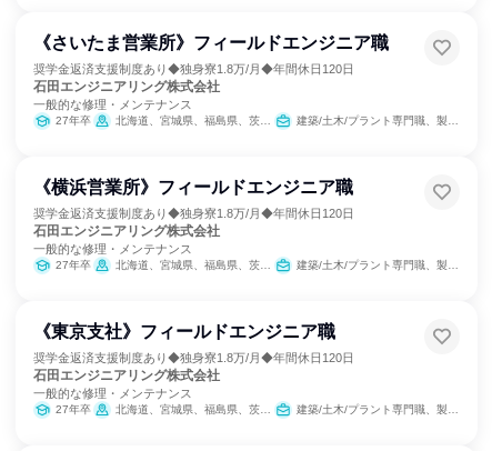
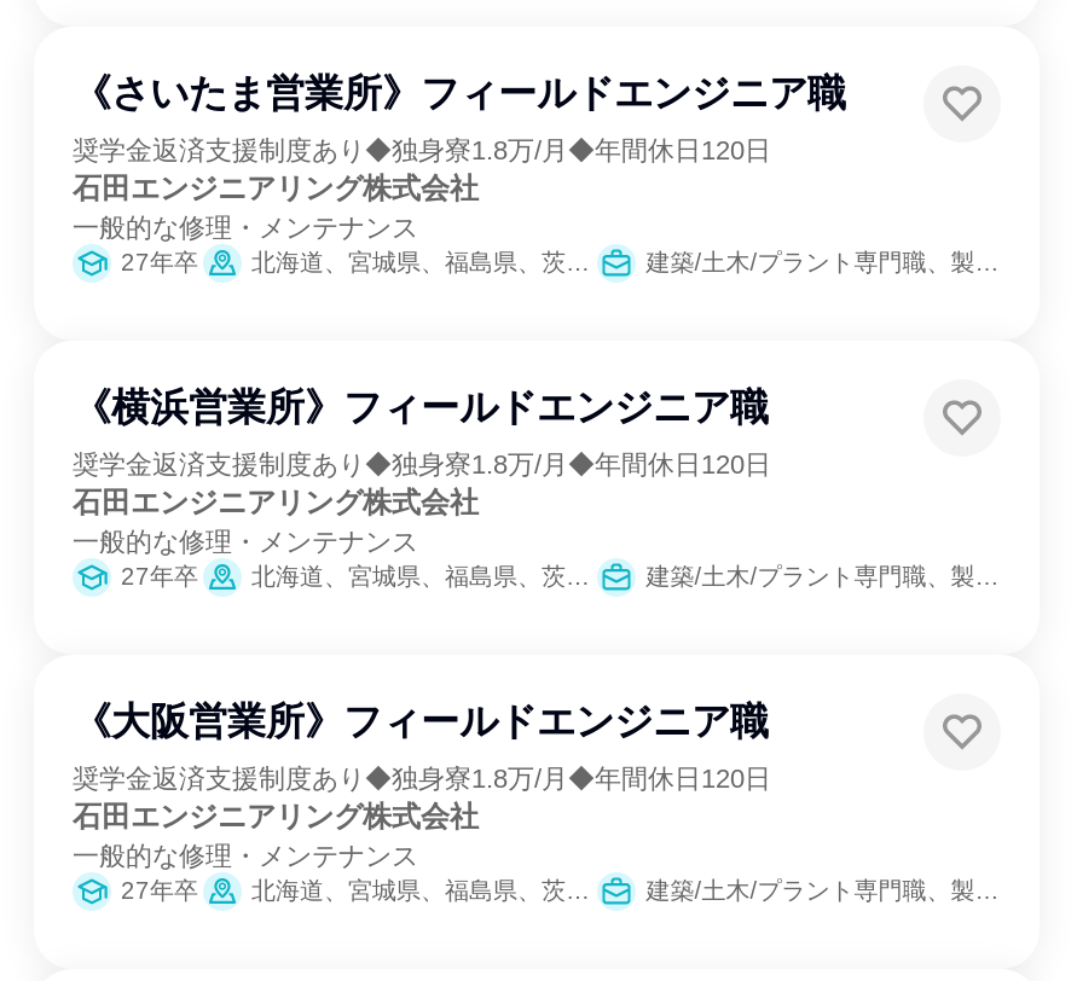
- 《東京支社》フィールドエンジニア職
+ 《大阪営業所》フィールドエンジニア職
